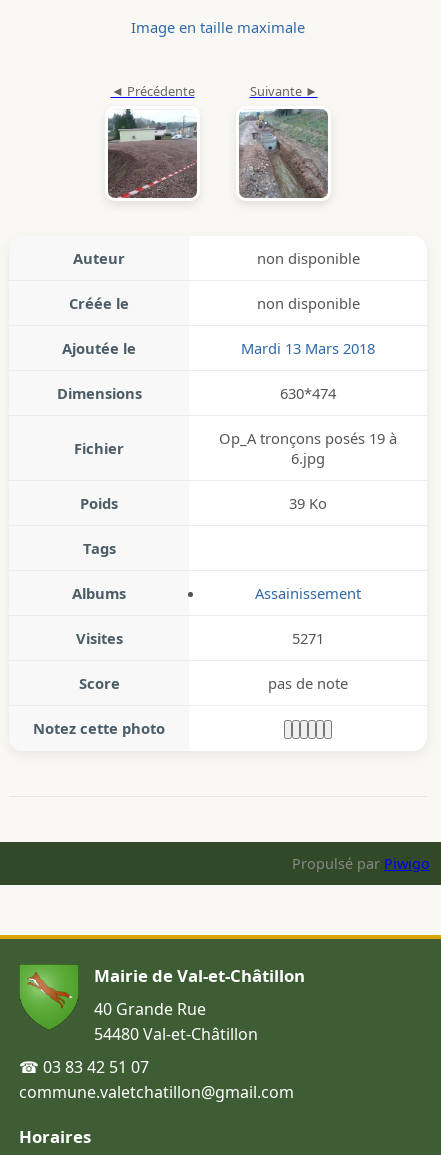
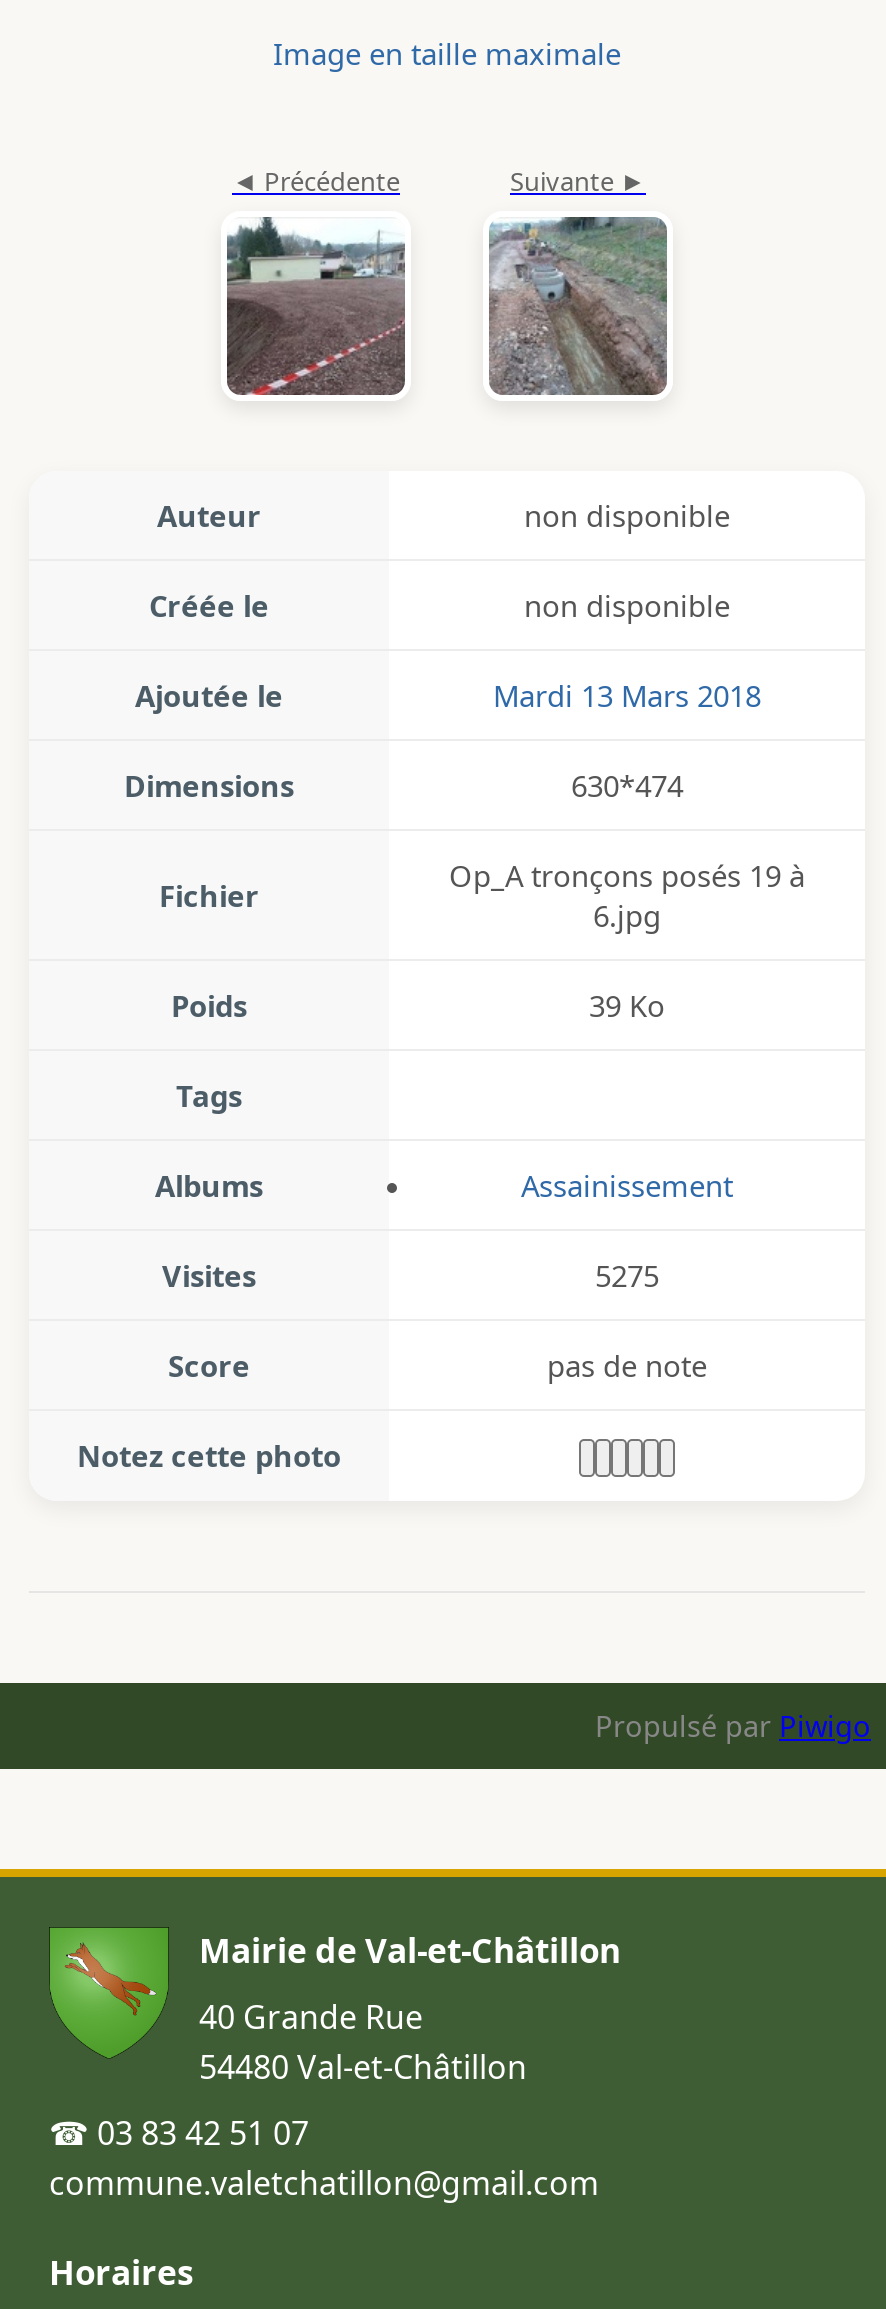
- 5271
+ 5275
